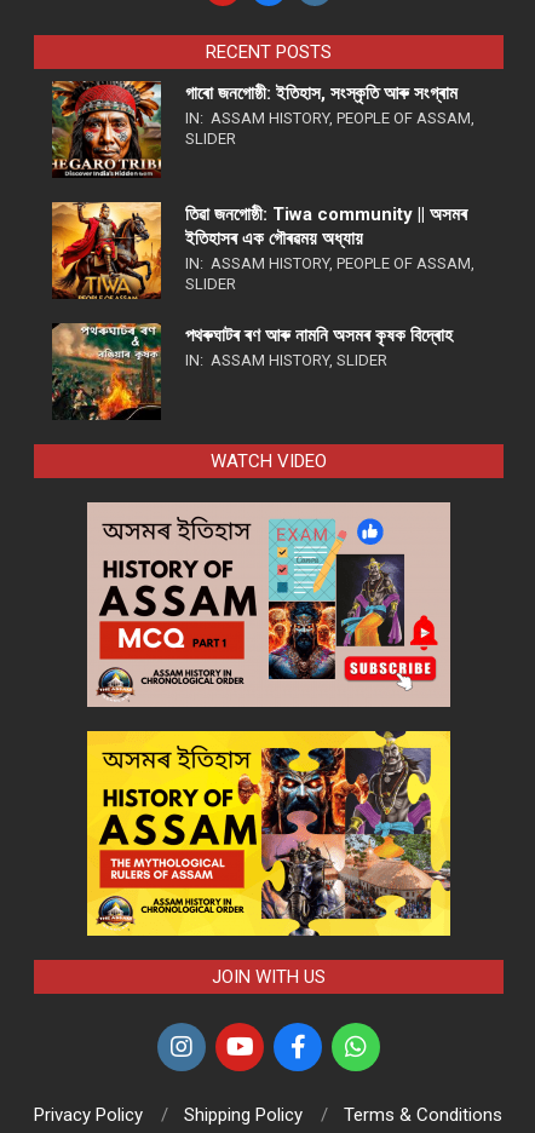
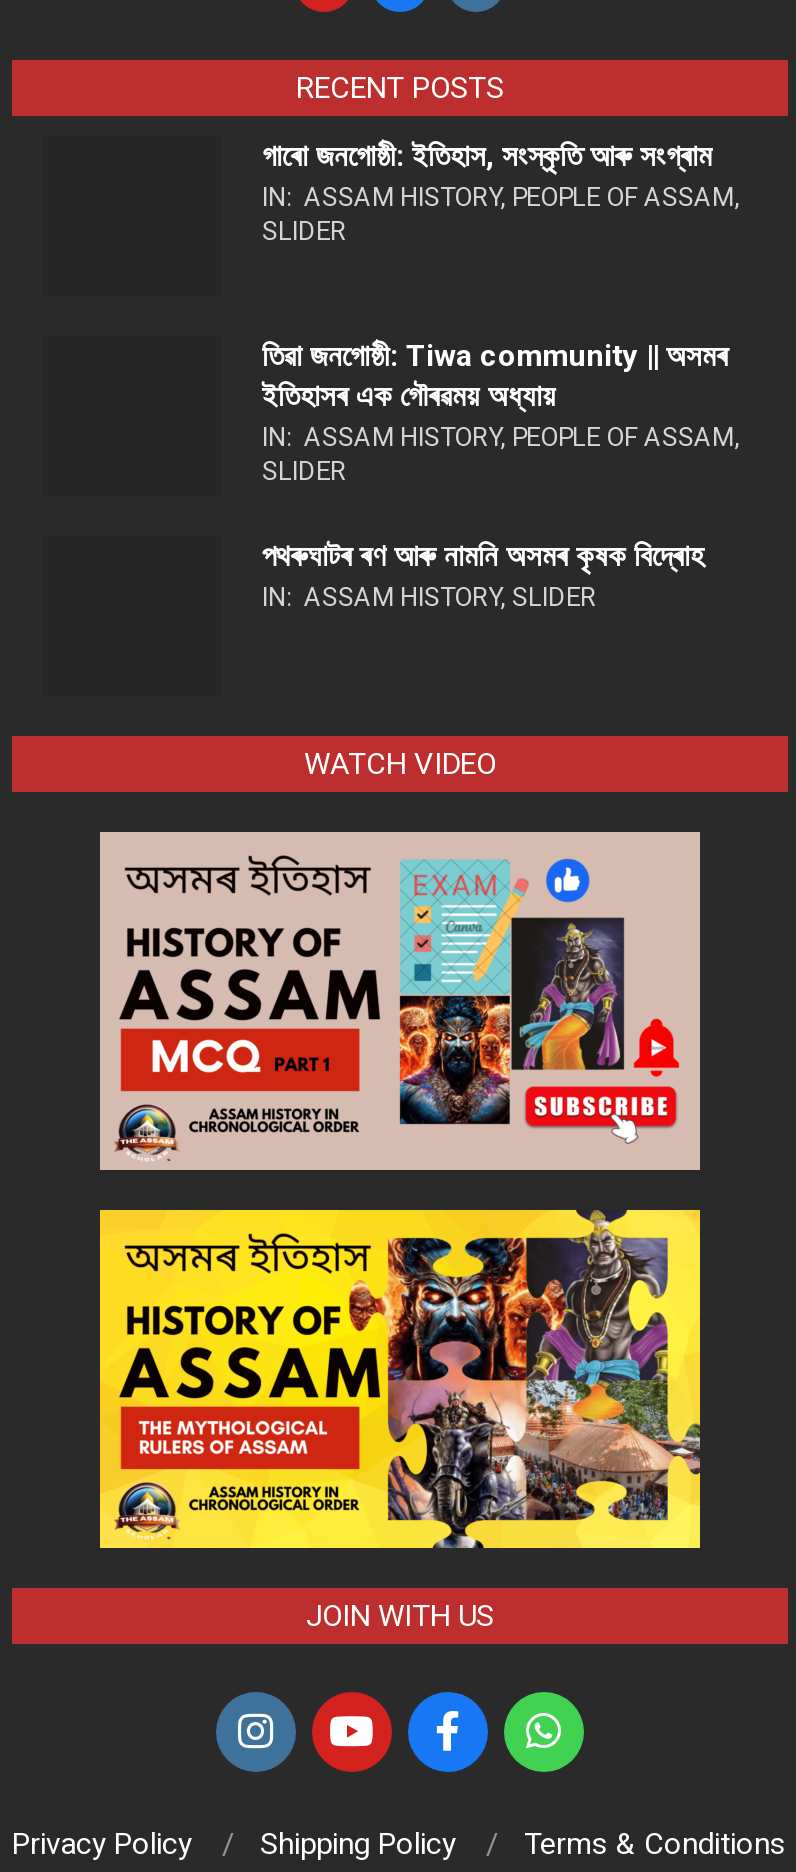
- [image]

- [image]

- [image]
